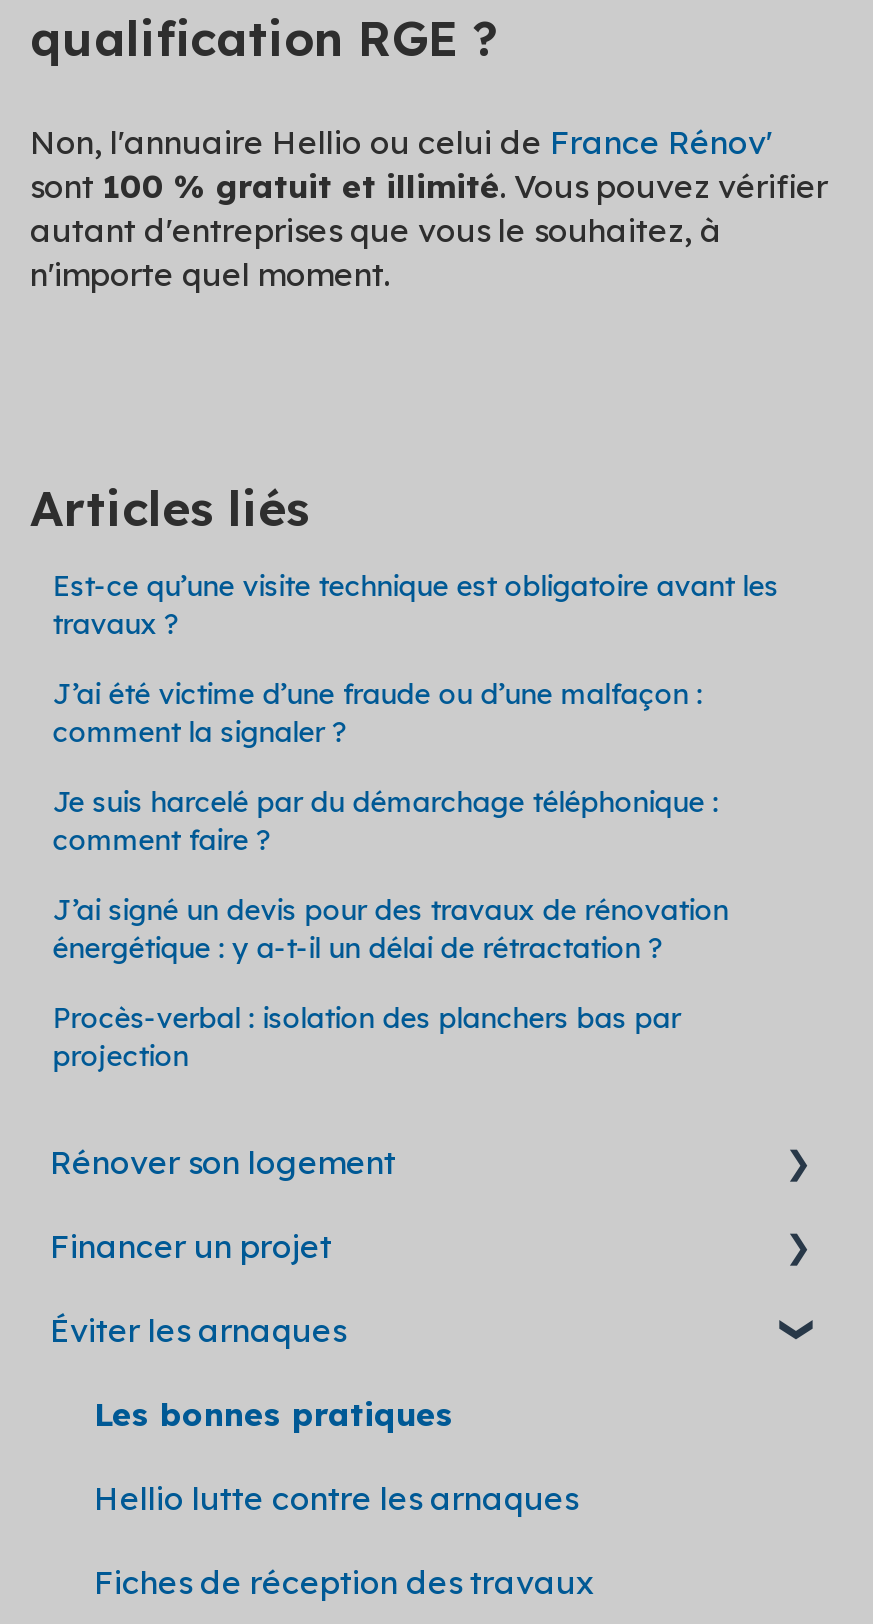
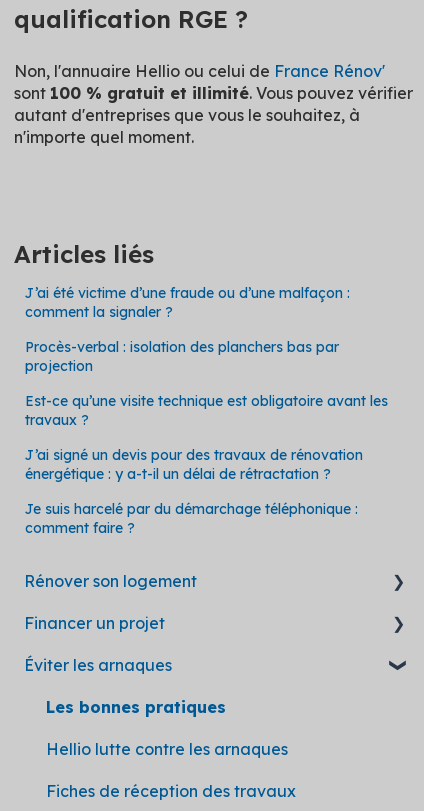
moved down: Est-ce qu’une visite technique est obligatoire avant les | travaux ?

moved up: J’ai été victime d’une fraude ou d’une malfaçon : | comment la signaler ?

moved down: J’ai signé un devis pour des travaux de rénovation | énergétique : y a-t-il un délai de rétractation ? | Je suis harcelé par du démarchage téléphonique : | comment faire ?

moved up: Procès-verbal : isolation des planchers bas par | projection
